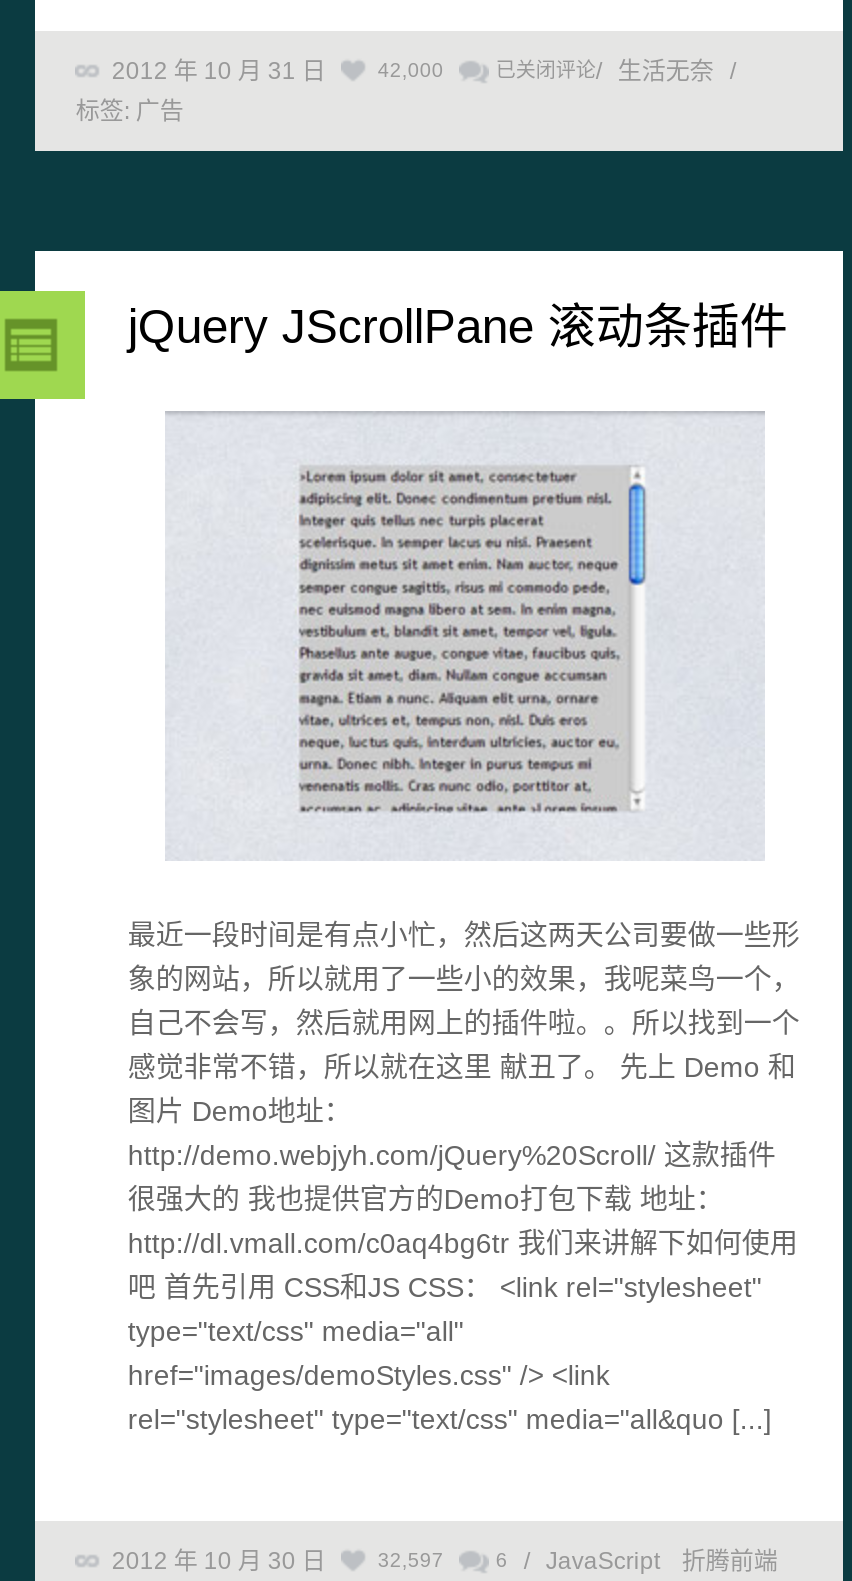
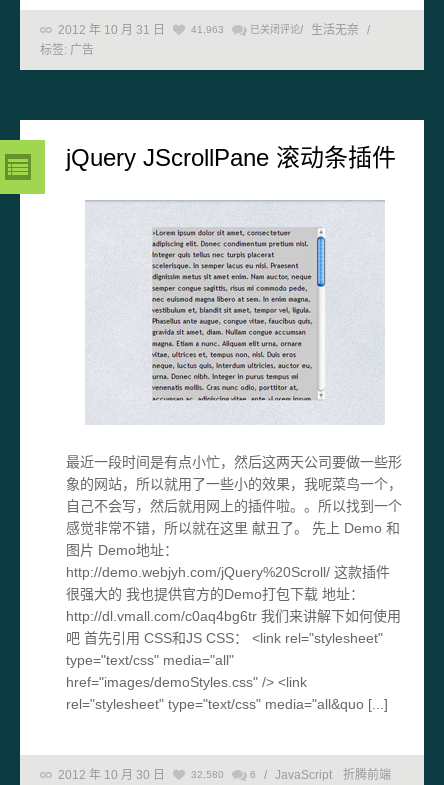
- 42,000
+ 41,963

- 32,597
+ 32,580
